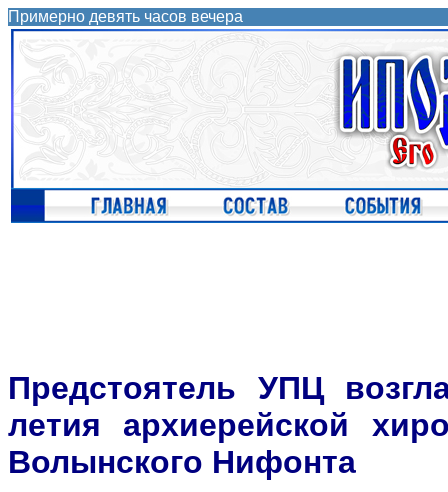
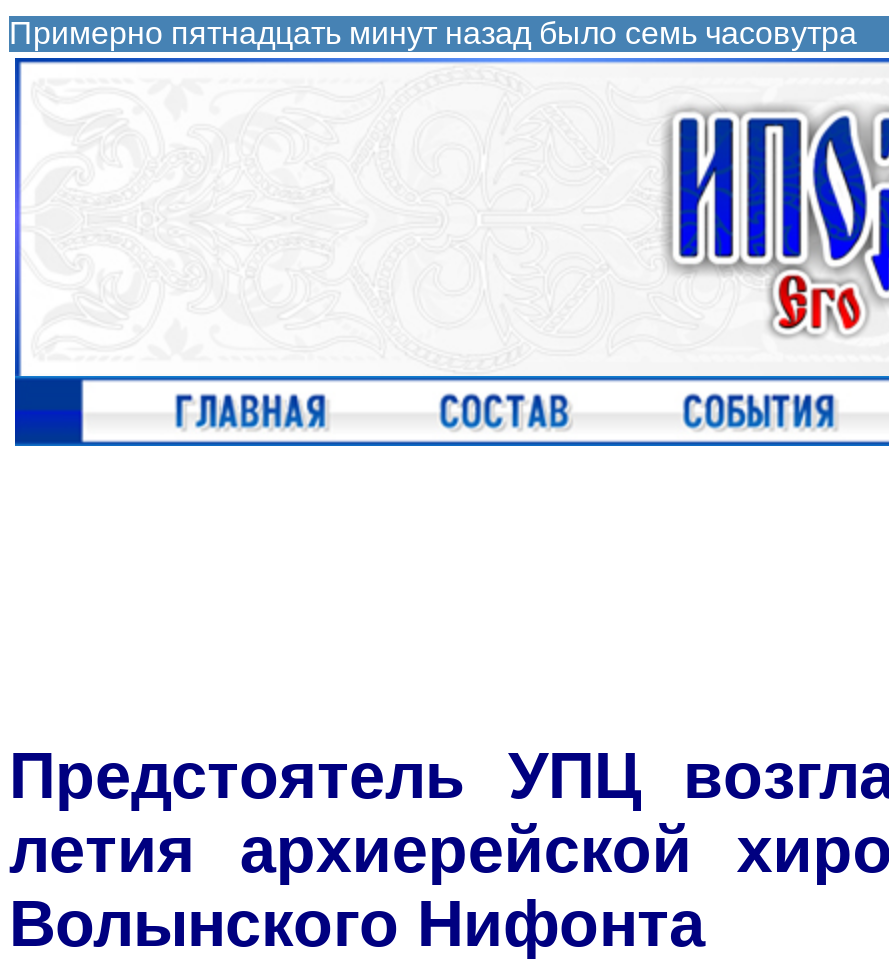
- Примерно девять часов вечера
+ Примерно пятнадцать минут назад было семь часовутра
